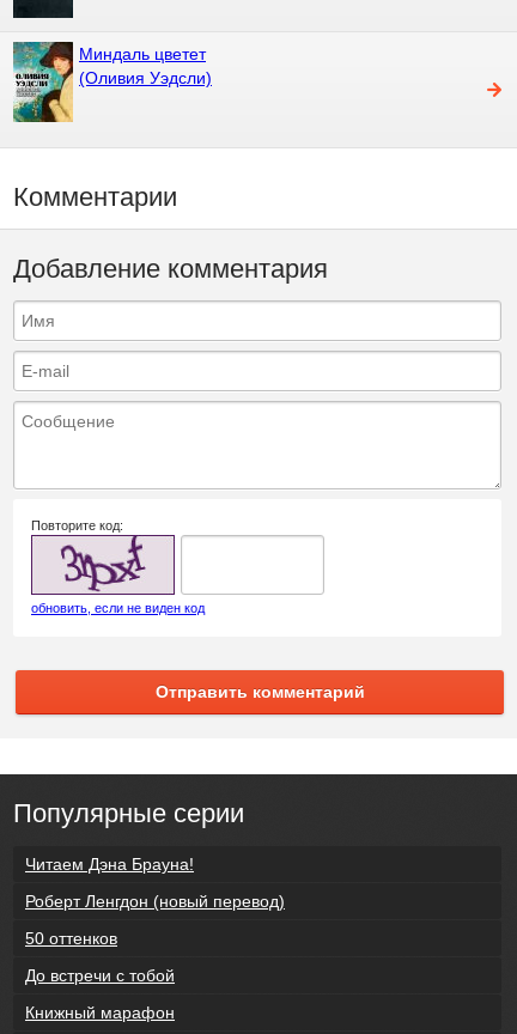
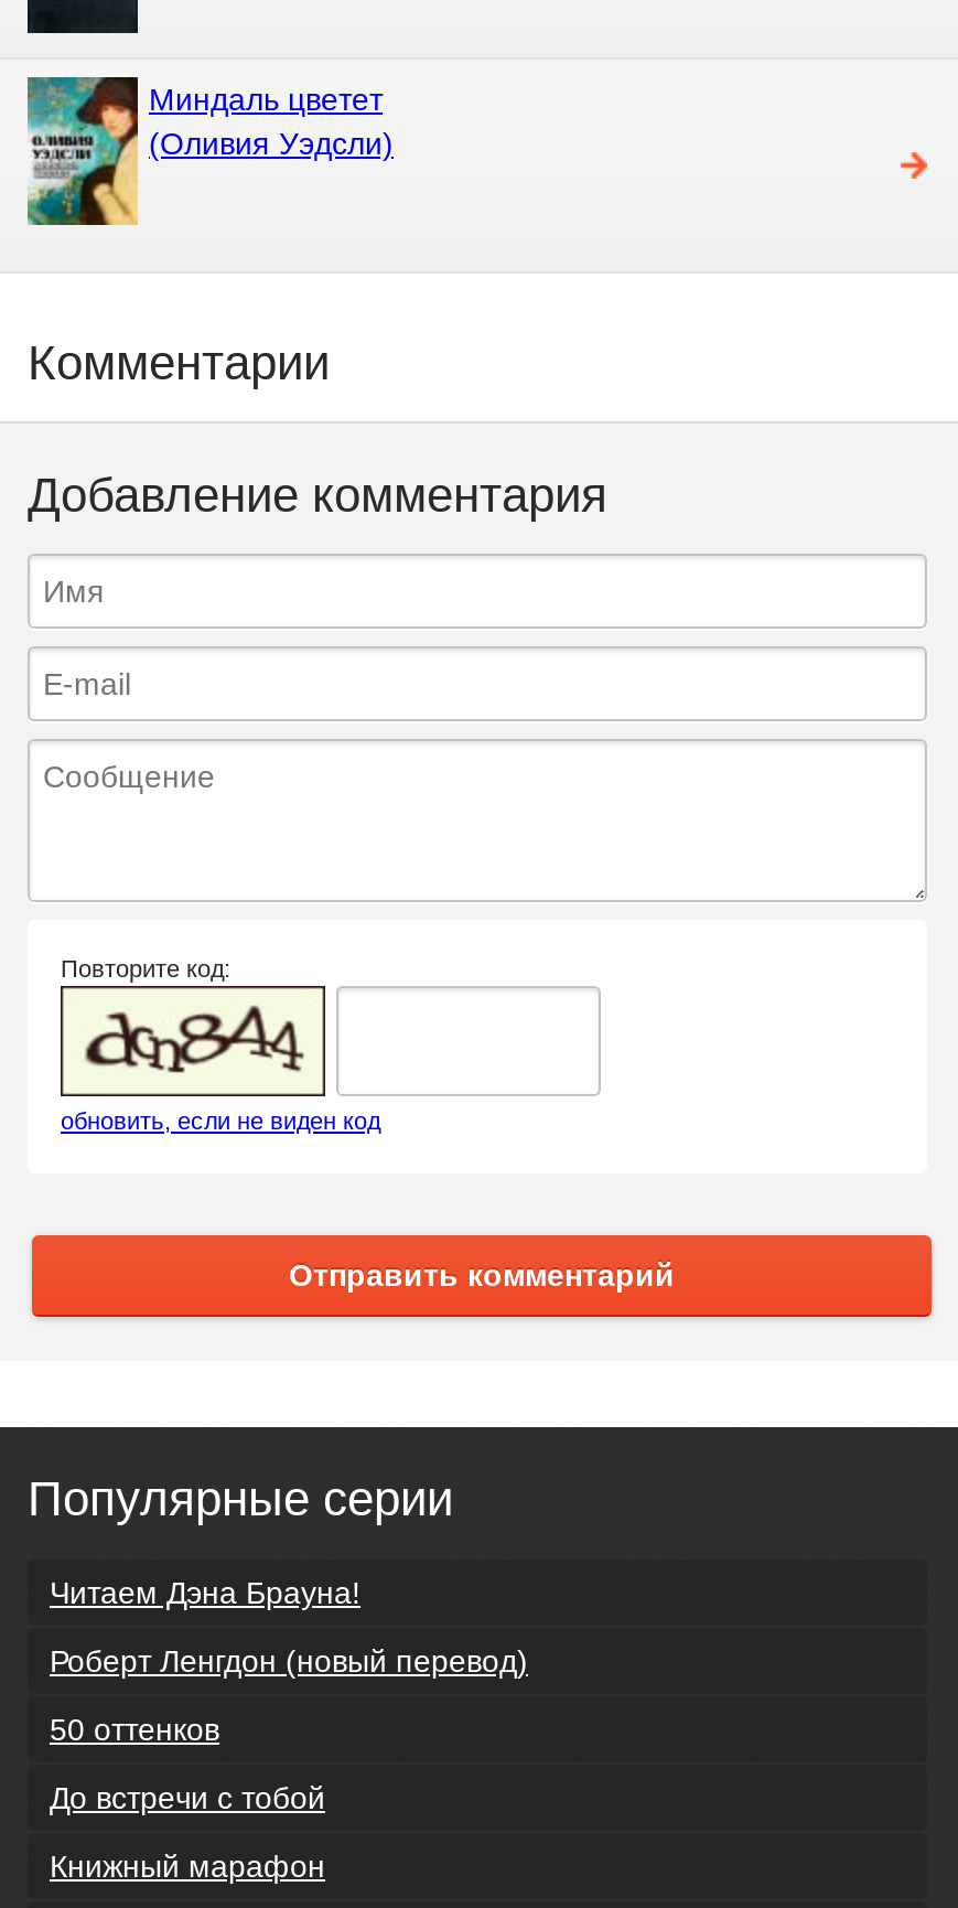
- [image]
+ [image]
